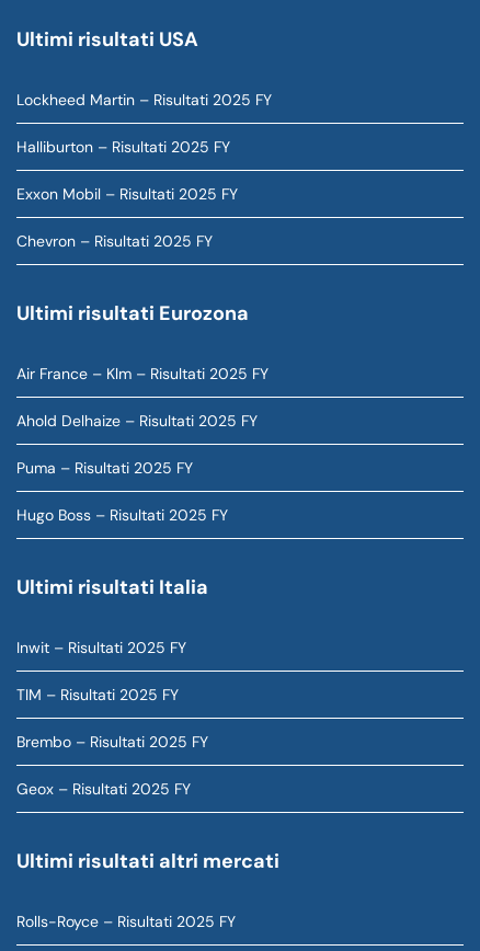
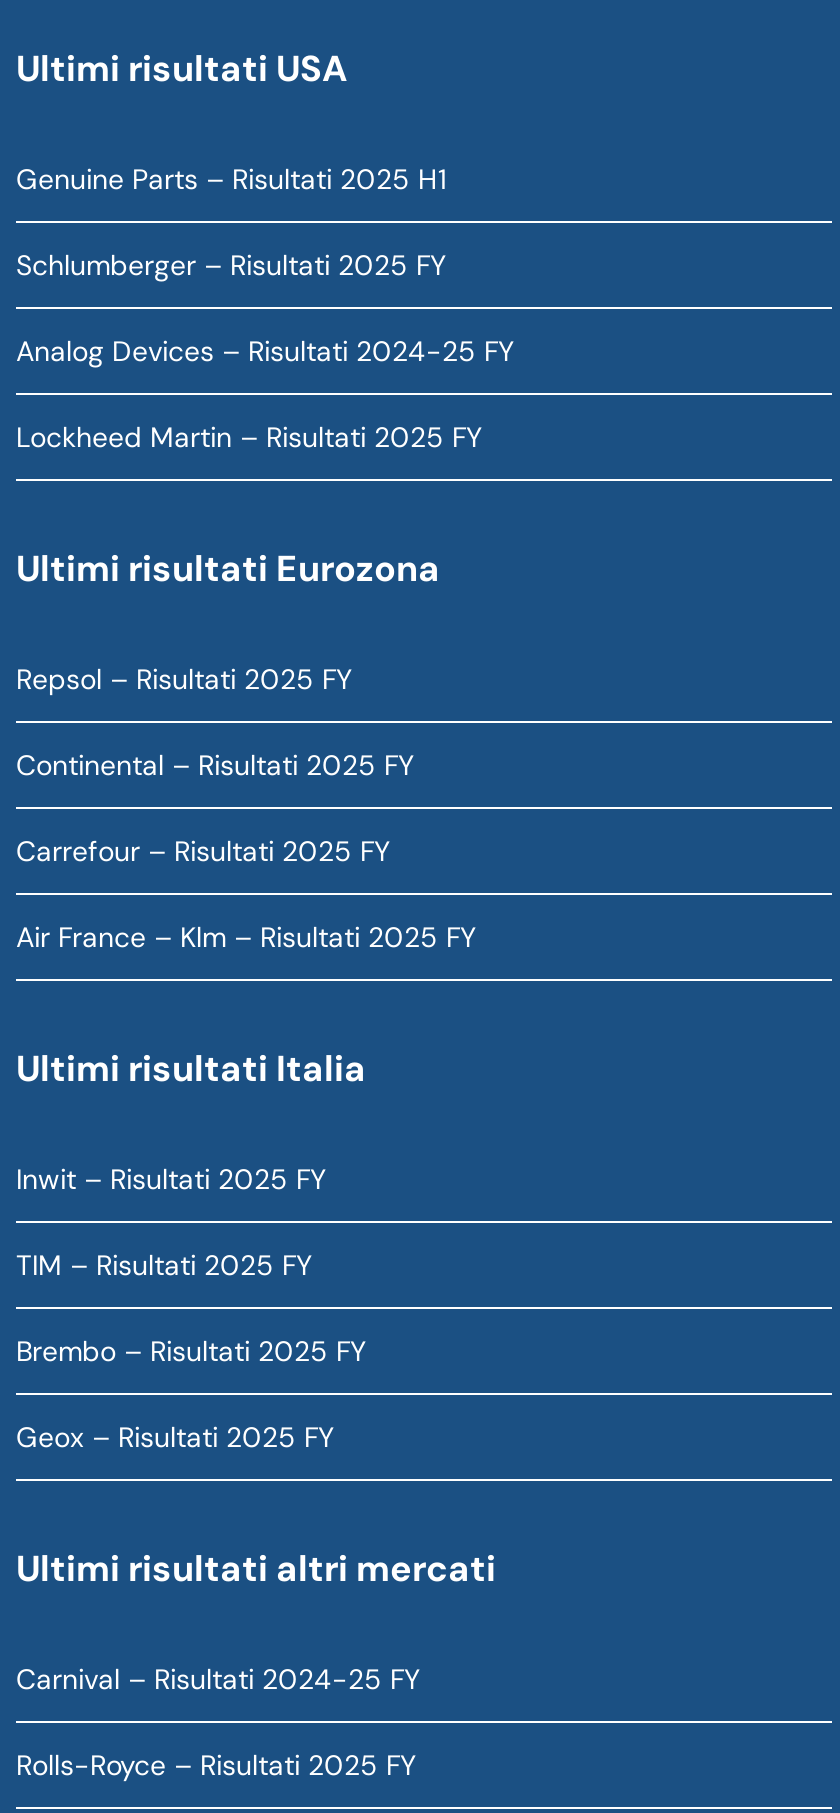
+ Genuine Parts – Risultati 2025 H1
+ Schlumberger – Risultati 2025 FY
+ Analog Devices – Risultati 2024-25 FY

moved down: Lockheed Martin – Risultati 2025 FY

- Halliburton – Risultati 2025 FY
- Exxon Mobil – Risultati 2025 FY
- Chevron – Risultati 2025 FY

+ Repsol – Risultati 2025 FY
+ Continental – Risultati 2025 FY
+ Carrefour – Risultati 2025 FY

moved down: Air France – Klm – Risultati 2025 FY

- Ahold Delhaize – Risultati 2025 FY
- Puma – Risultati 2025 FY
- Hugo Boss – Risultati 2025 FY

+ Carnival – Risultati 2024-25 FY
